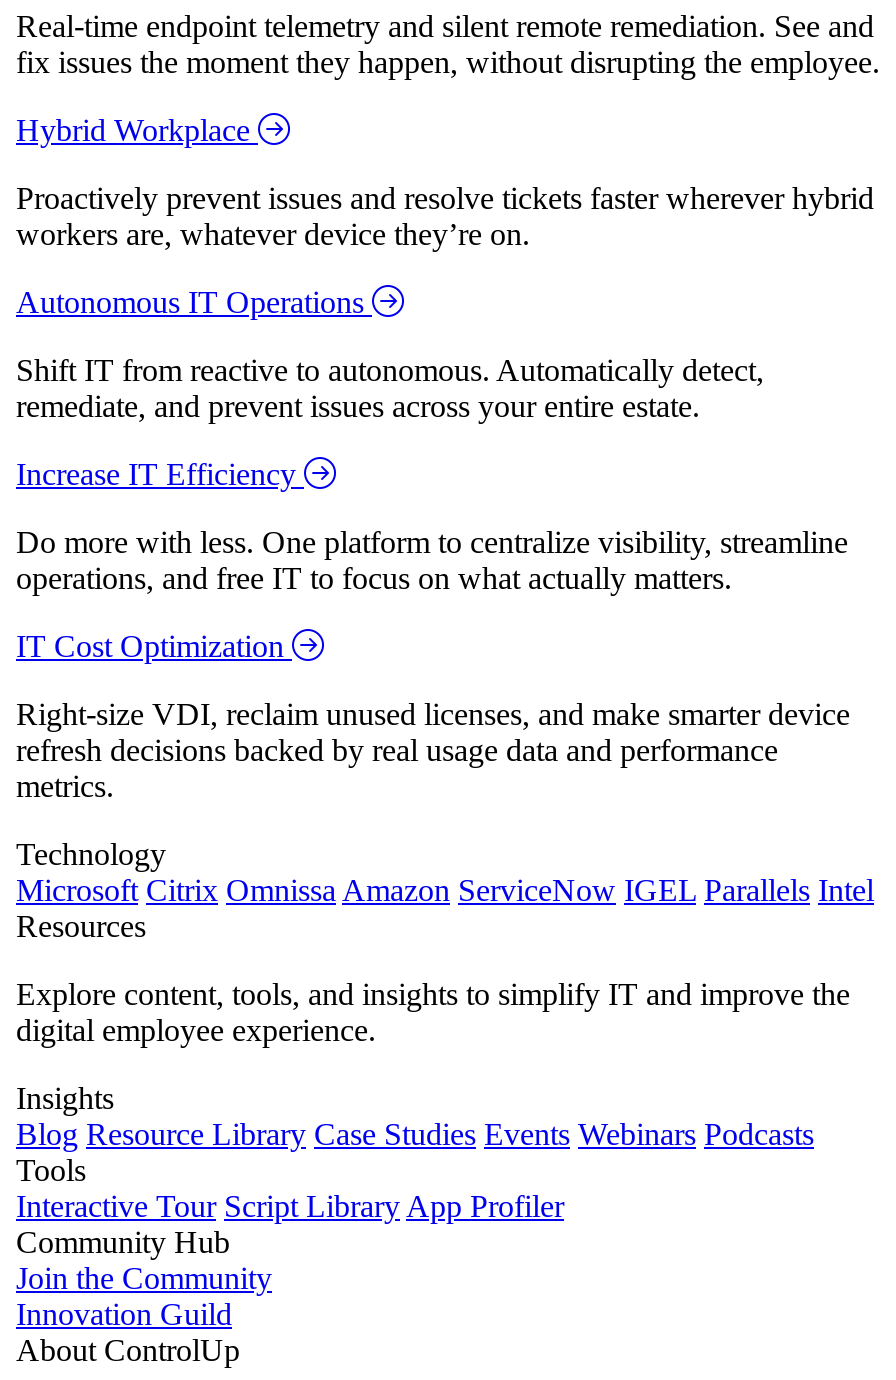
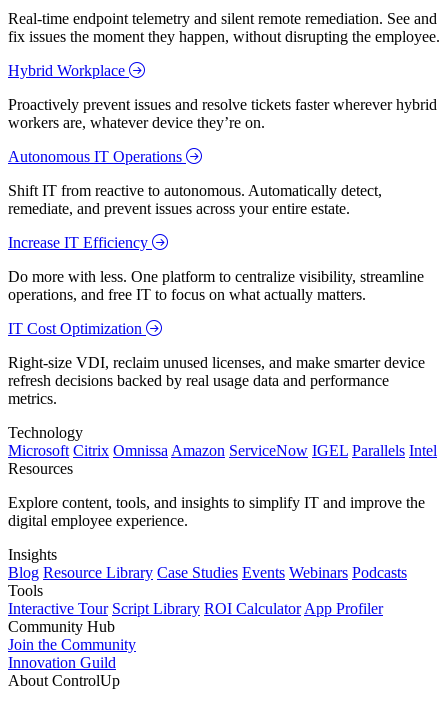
- Interactive Tour Script Library App Profiler
+ Interactive Tour Script Library ROI Calculator App Profiler
